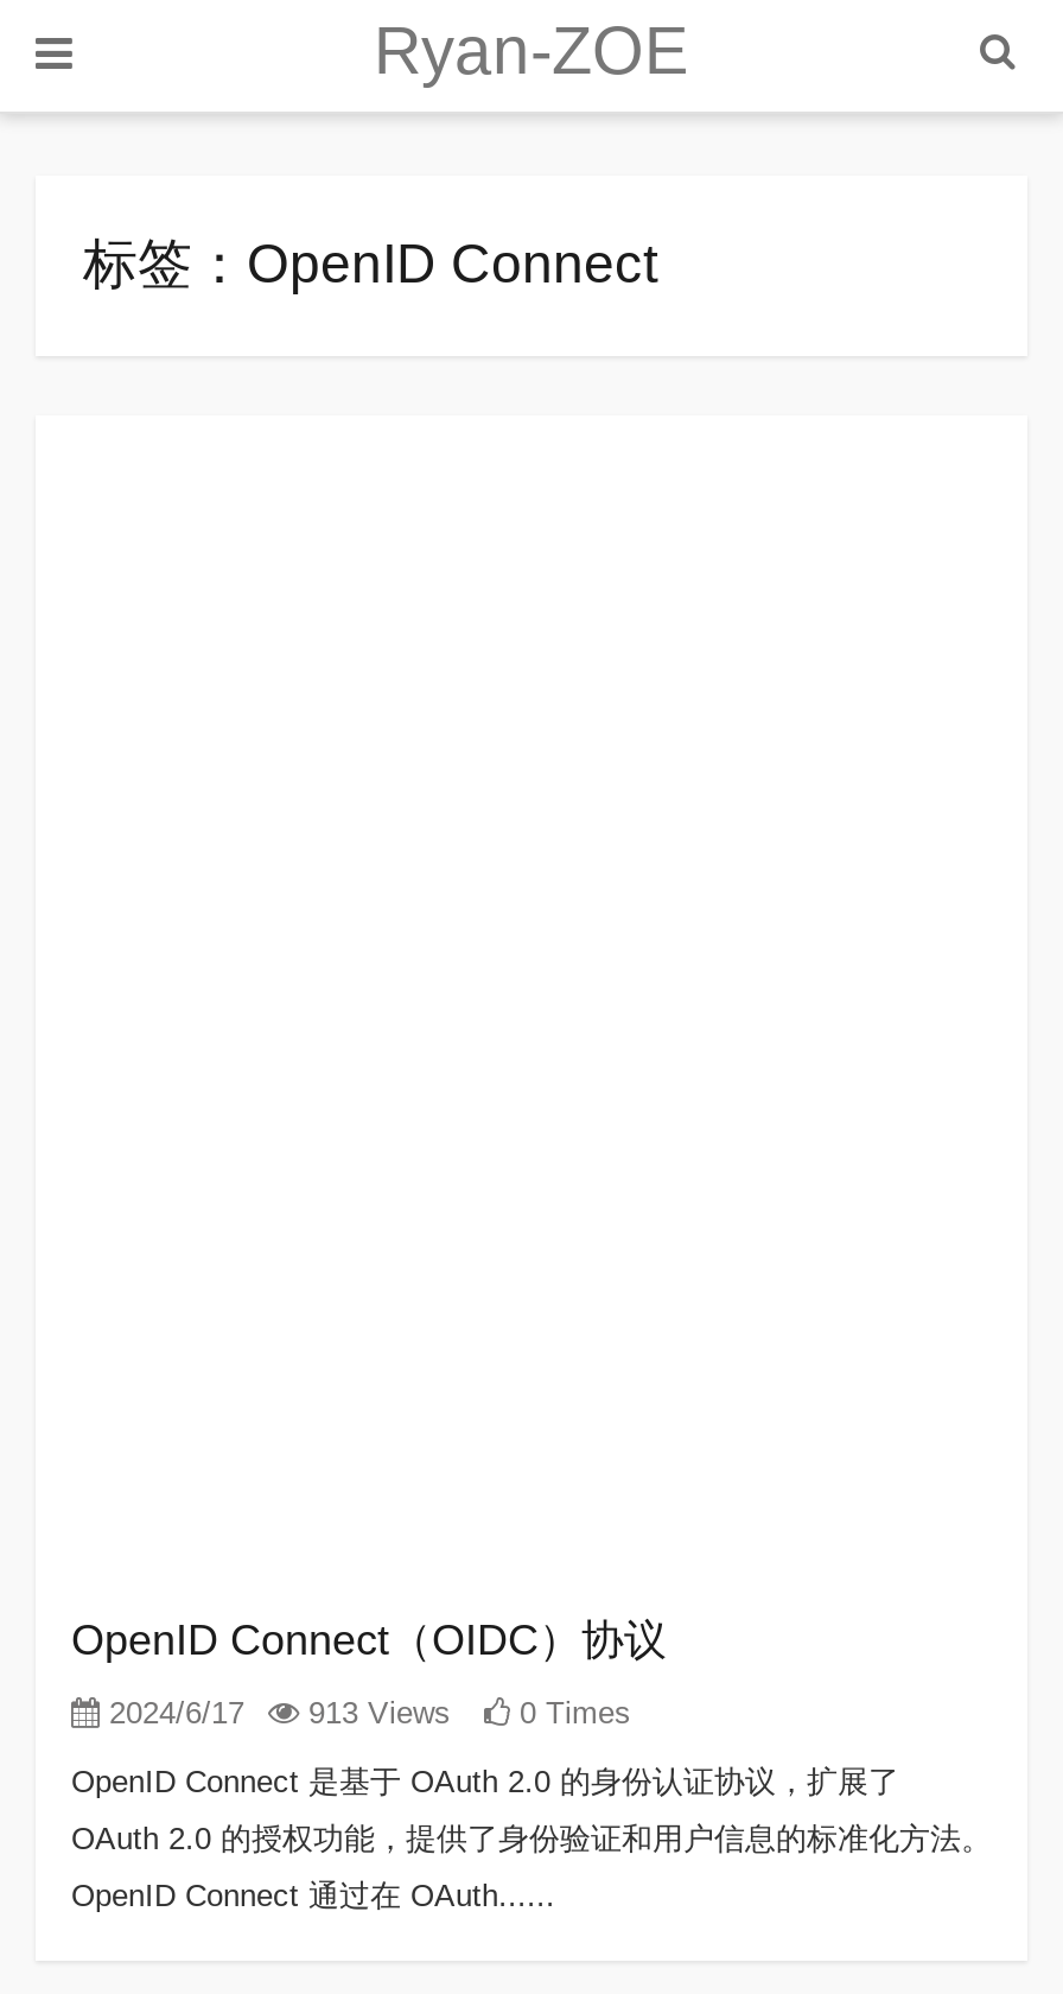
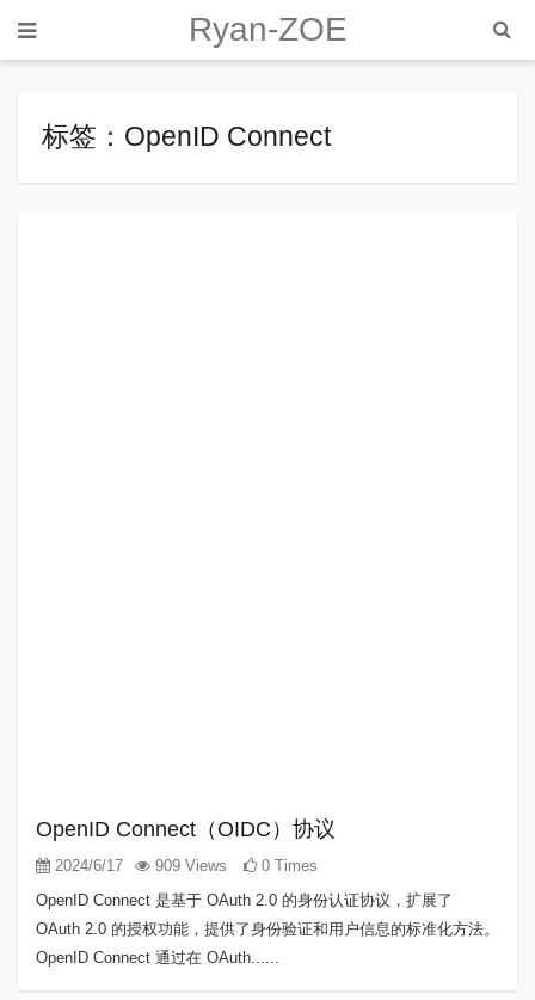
- 2024/6/17 913 Views 0 Times
+ 2024/6/17 909 Views 0 Times
